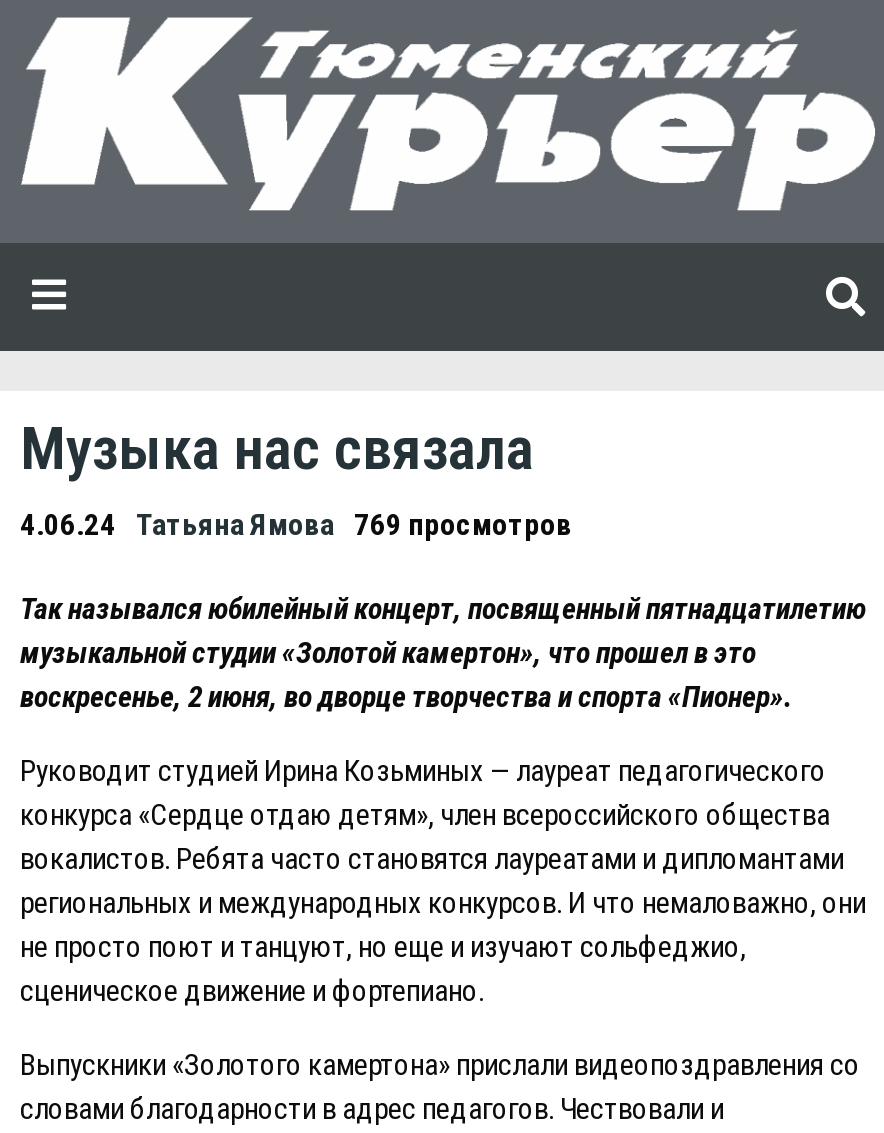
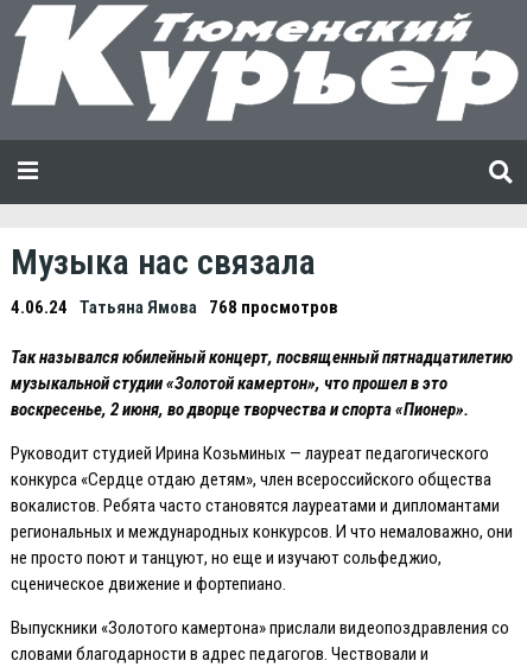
- 4.06.24 Татьяна Ямова 769 просмотров
+ 4.06.24 Татьяна Ямова 768 просмотров
